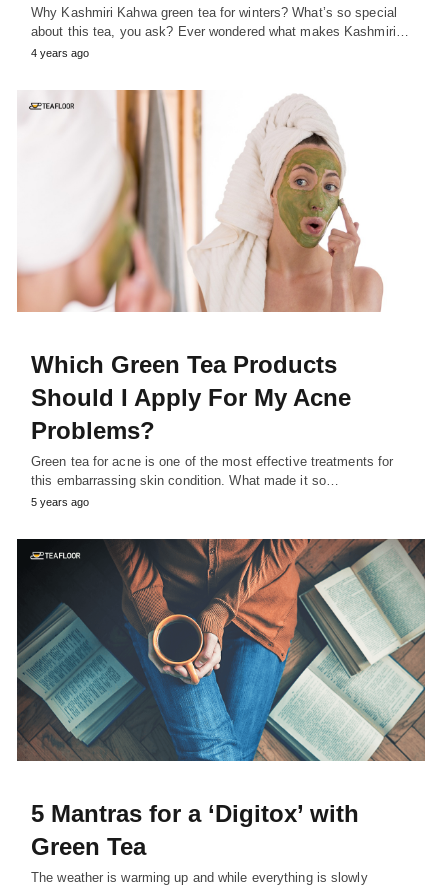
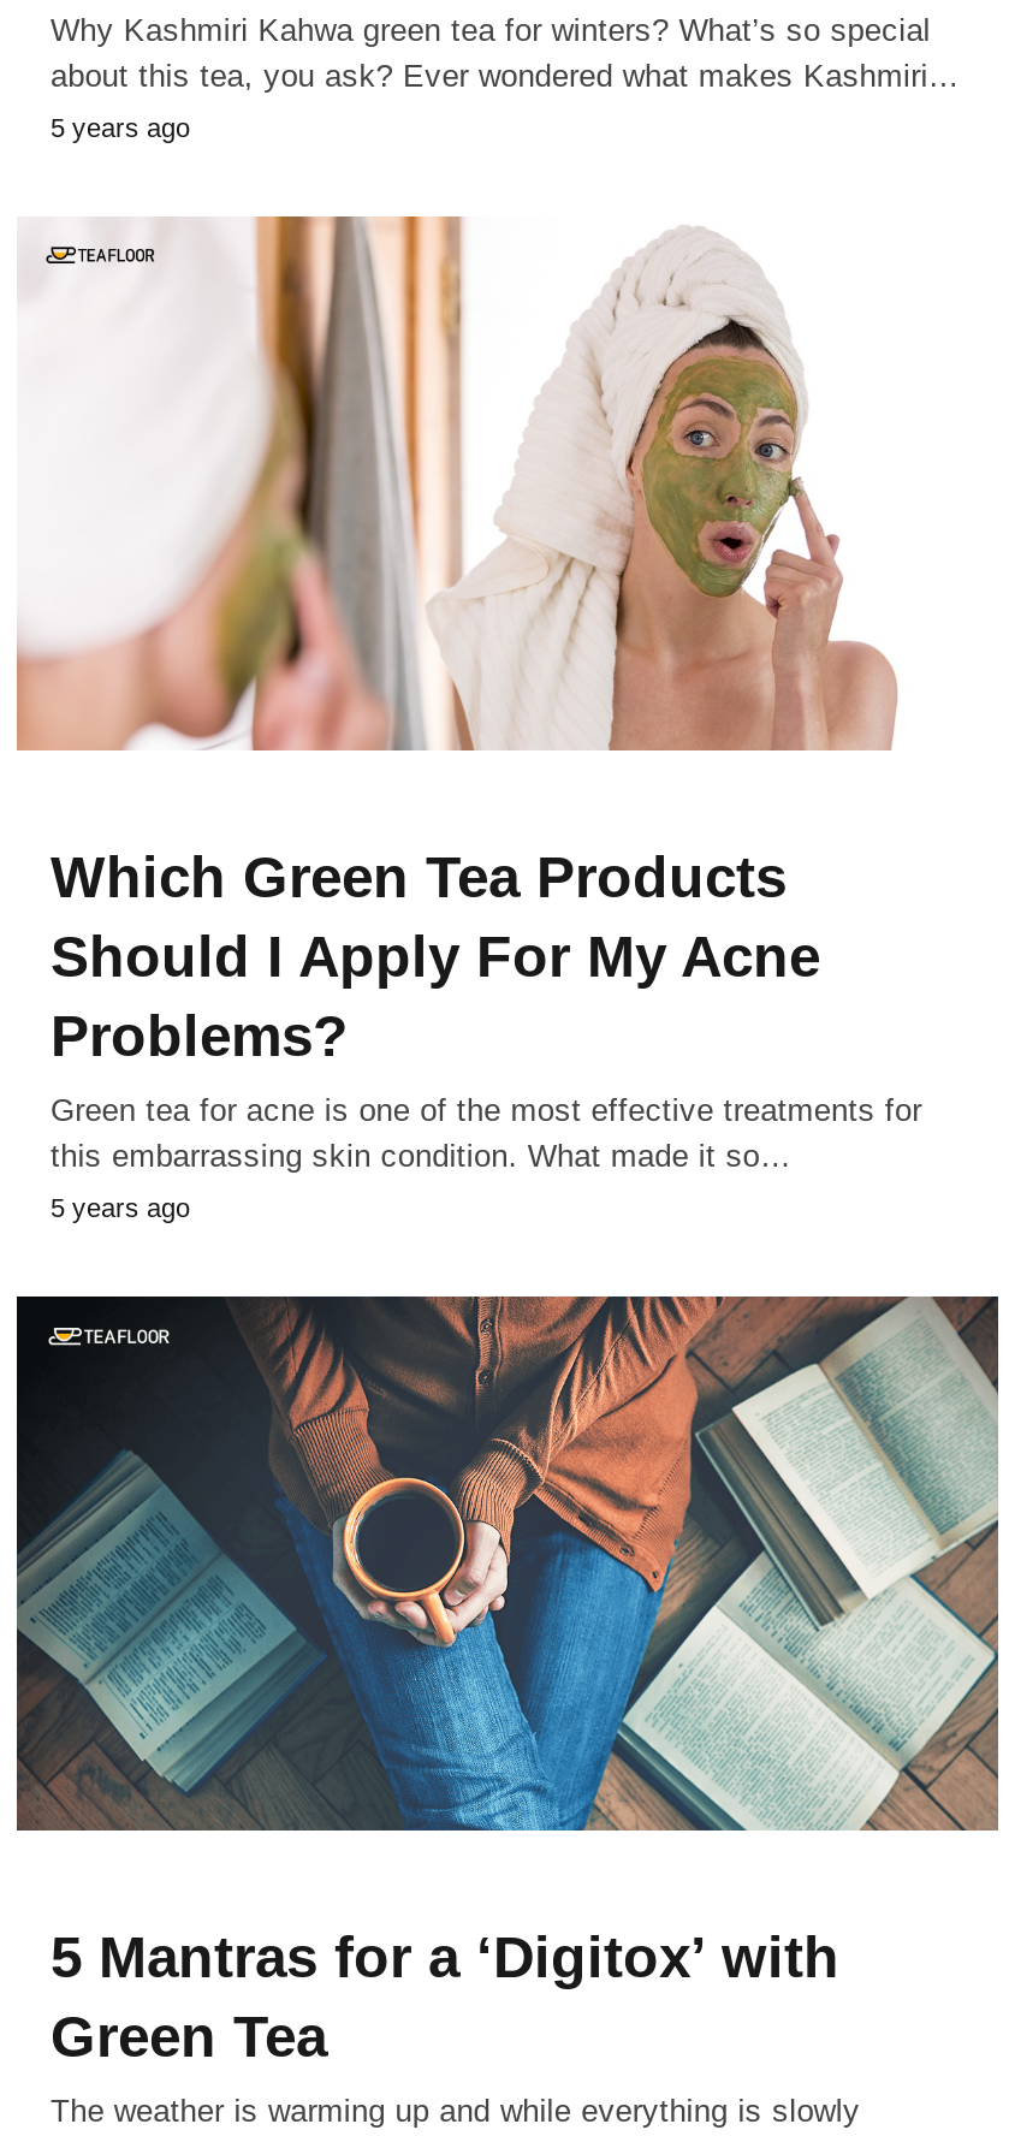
- 4 years ago
+ 5 years ago
